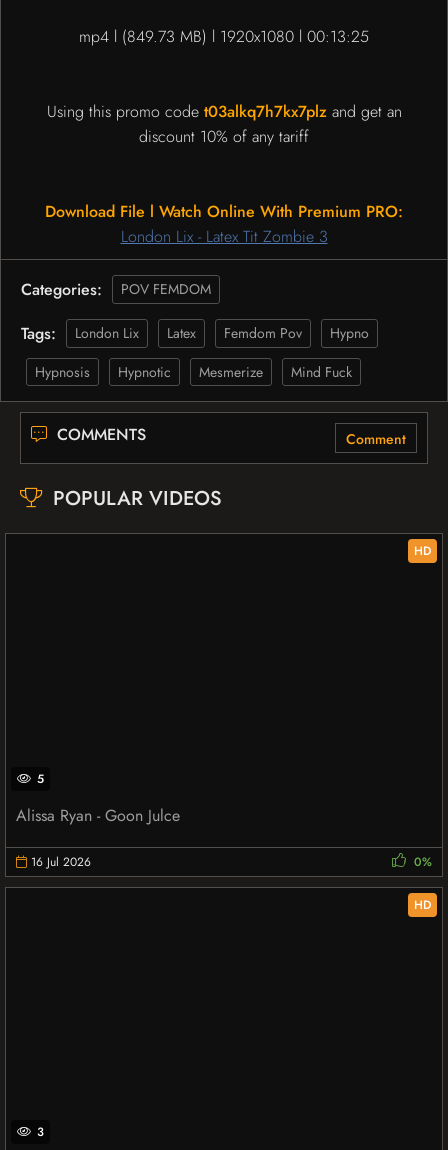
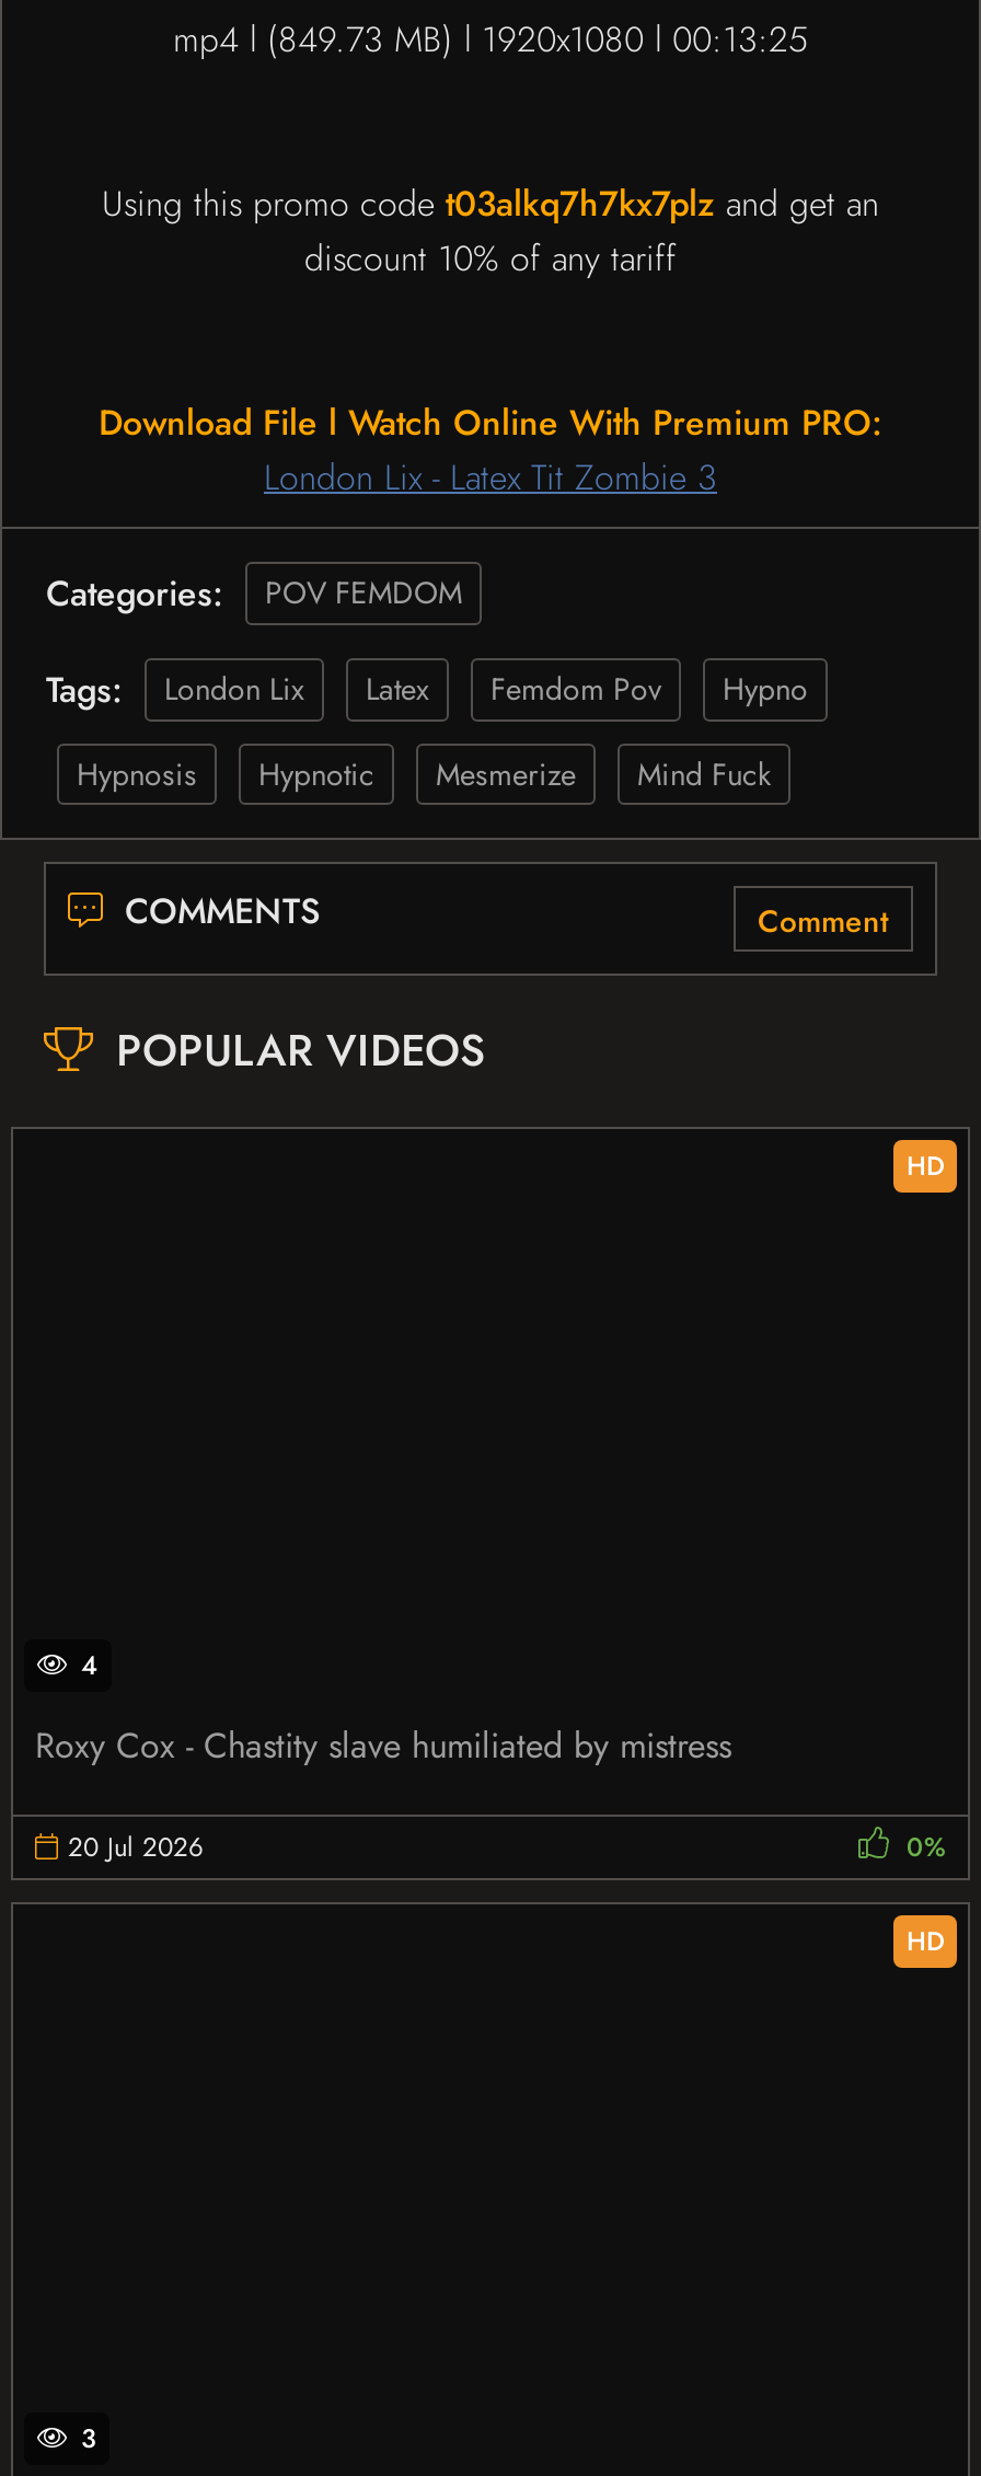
- 5
+ 4

- Alissa Ryan - Goon Julce
+ Roxy Cox - Chastity slave humiliated by mistress

- 16 Jul 2026
+ 20 Jul 2026
